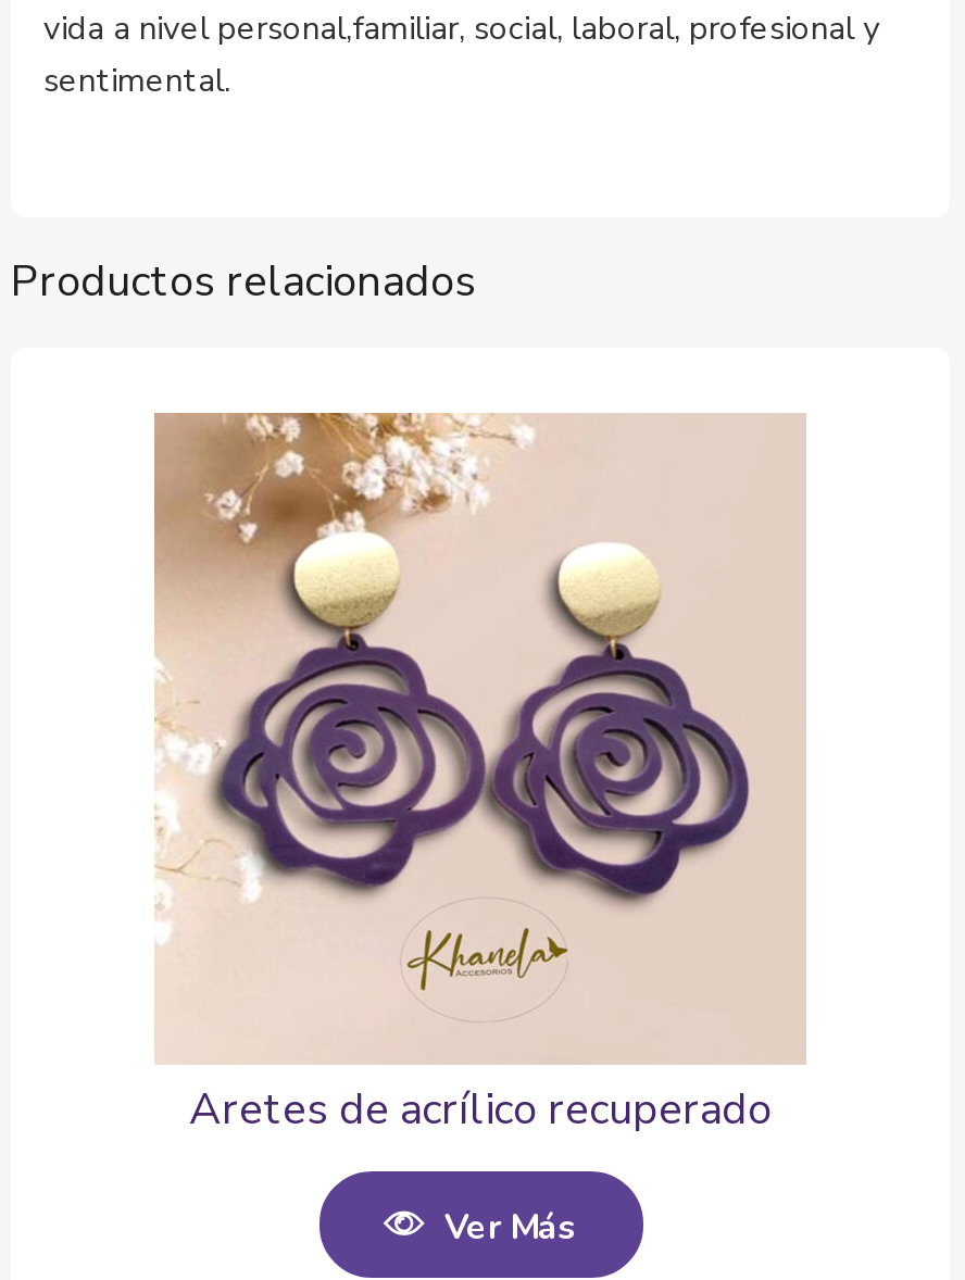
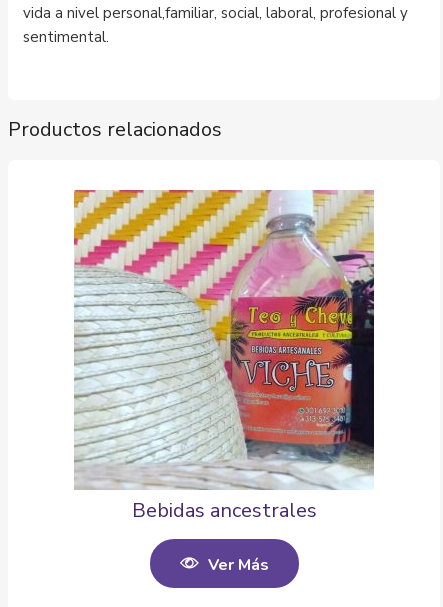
- [image]
- Aretes de acrílico recuperado
+ [image]
+ Bebidas ancestrales
